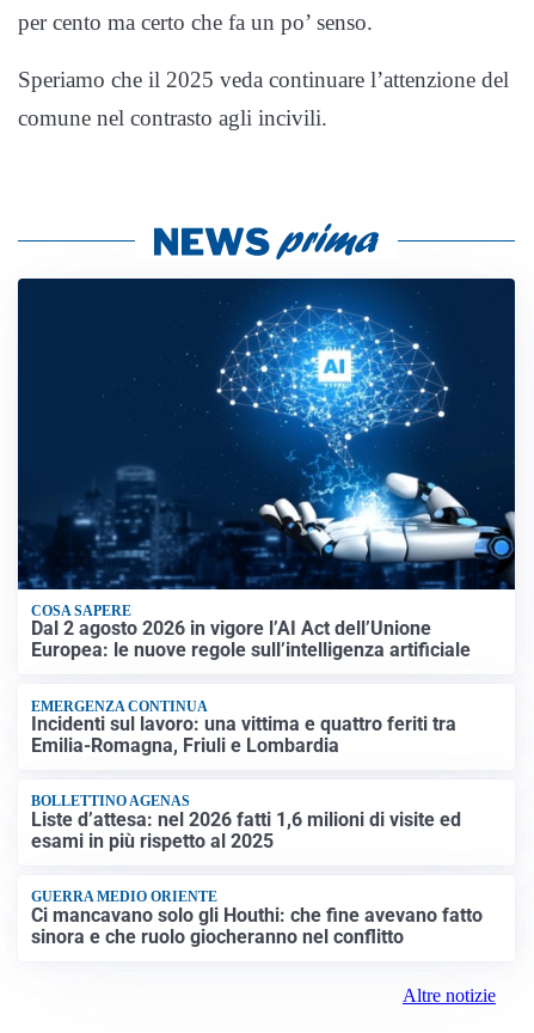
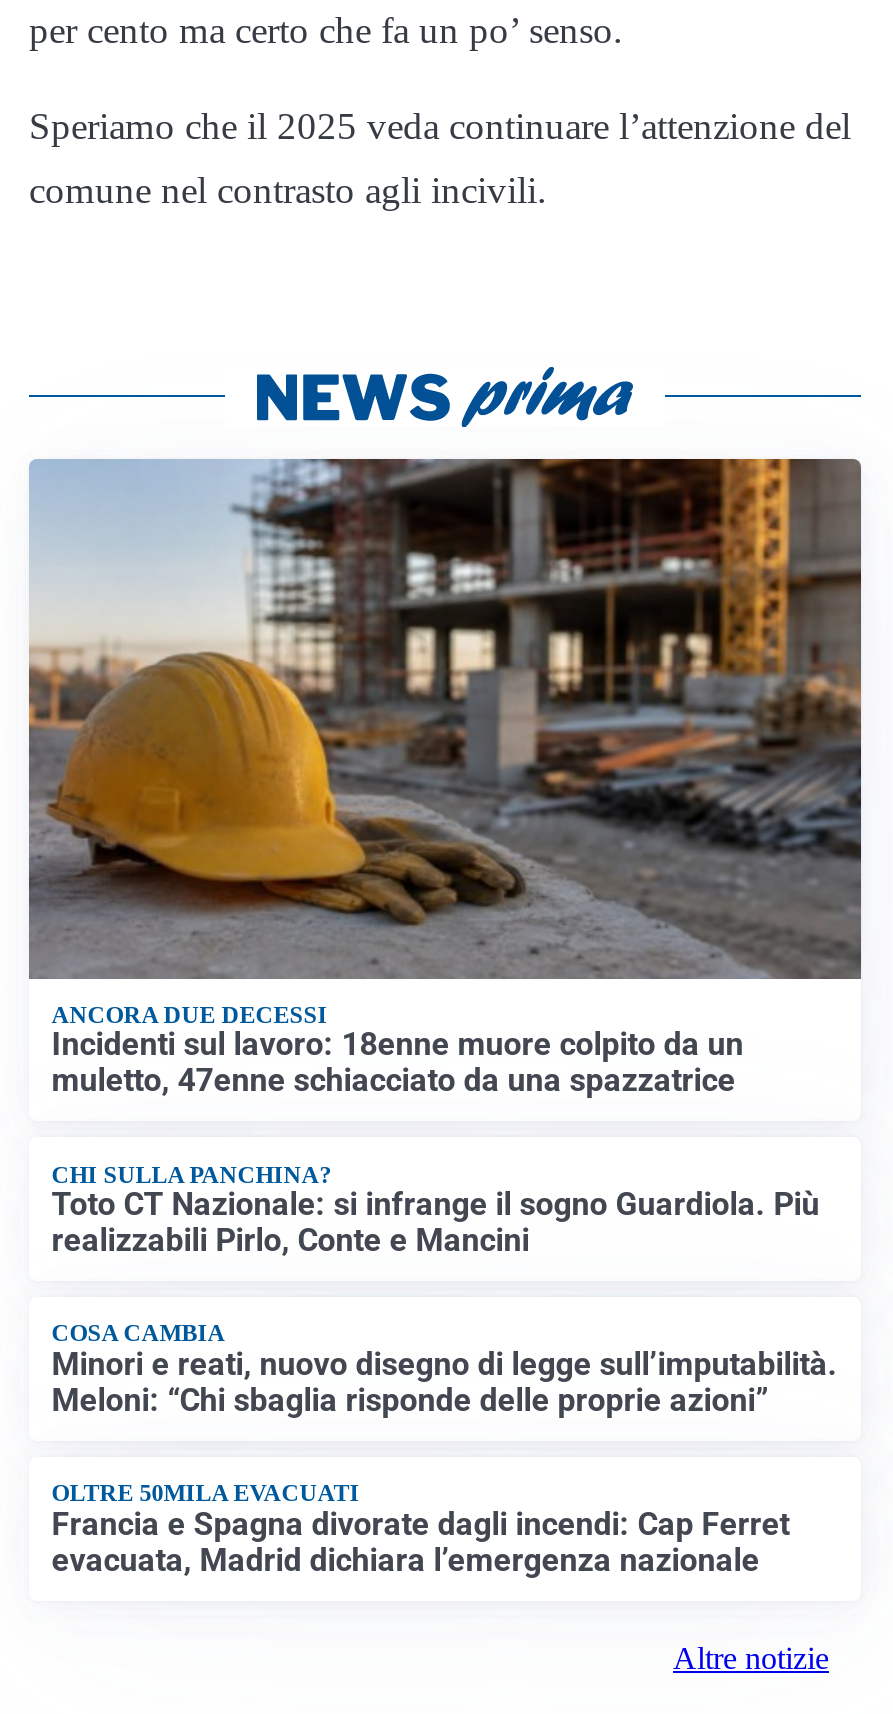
- [image]
- COSA SAPERE
- Dal 2 agosto 2026 in vigore l’AI Act dell’Unione
- Europea: le nuove regole sull’intelligenza artificiale
+ [image]
+ ANCORA DUE DECESSI
+ Incidenti sul lavoro: 18enne muore colpito da un
+ muletto, 47enne schiacciato da una spazzatrice

- EMERGENZA CONTINUA
- Incidenti sul lavoro: una vittima e quattro feriti tra
- Emilia-Romagna, Friuli e Lombardia
+ CHI SULLA PANCHINA?
+ Toto CT Nazionale: si infrange il sogno Guardiola. Più
+ realizzabili Pirlo, Conte e Mancini

- BOLLETTINO AGENAS
- Liste d’attesa: nel 2026 fatti 1,6 milioni di visite ed
- esami in più rispetto al 2025
+ COSA CAMBIA
+ Minori e reati, nuovo disegno di legge sull’imputabilità.
+ Meloni: “Chi sbaglia risponde delle proprie azioni”

- GUERRA MEDIO ORIENTE
- Ci mancavano solo gli Houthi: che fine avevano fatto
- sinora e che ruolo giocheranno nel conflitto
+ OLTRE 50MILA EVACUATI
+ Francia e Spagna divorate dagli incendi: Cap Ferret
+ evacuata, Madrid dichiara l’emergenza nazionale
